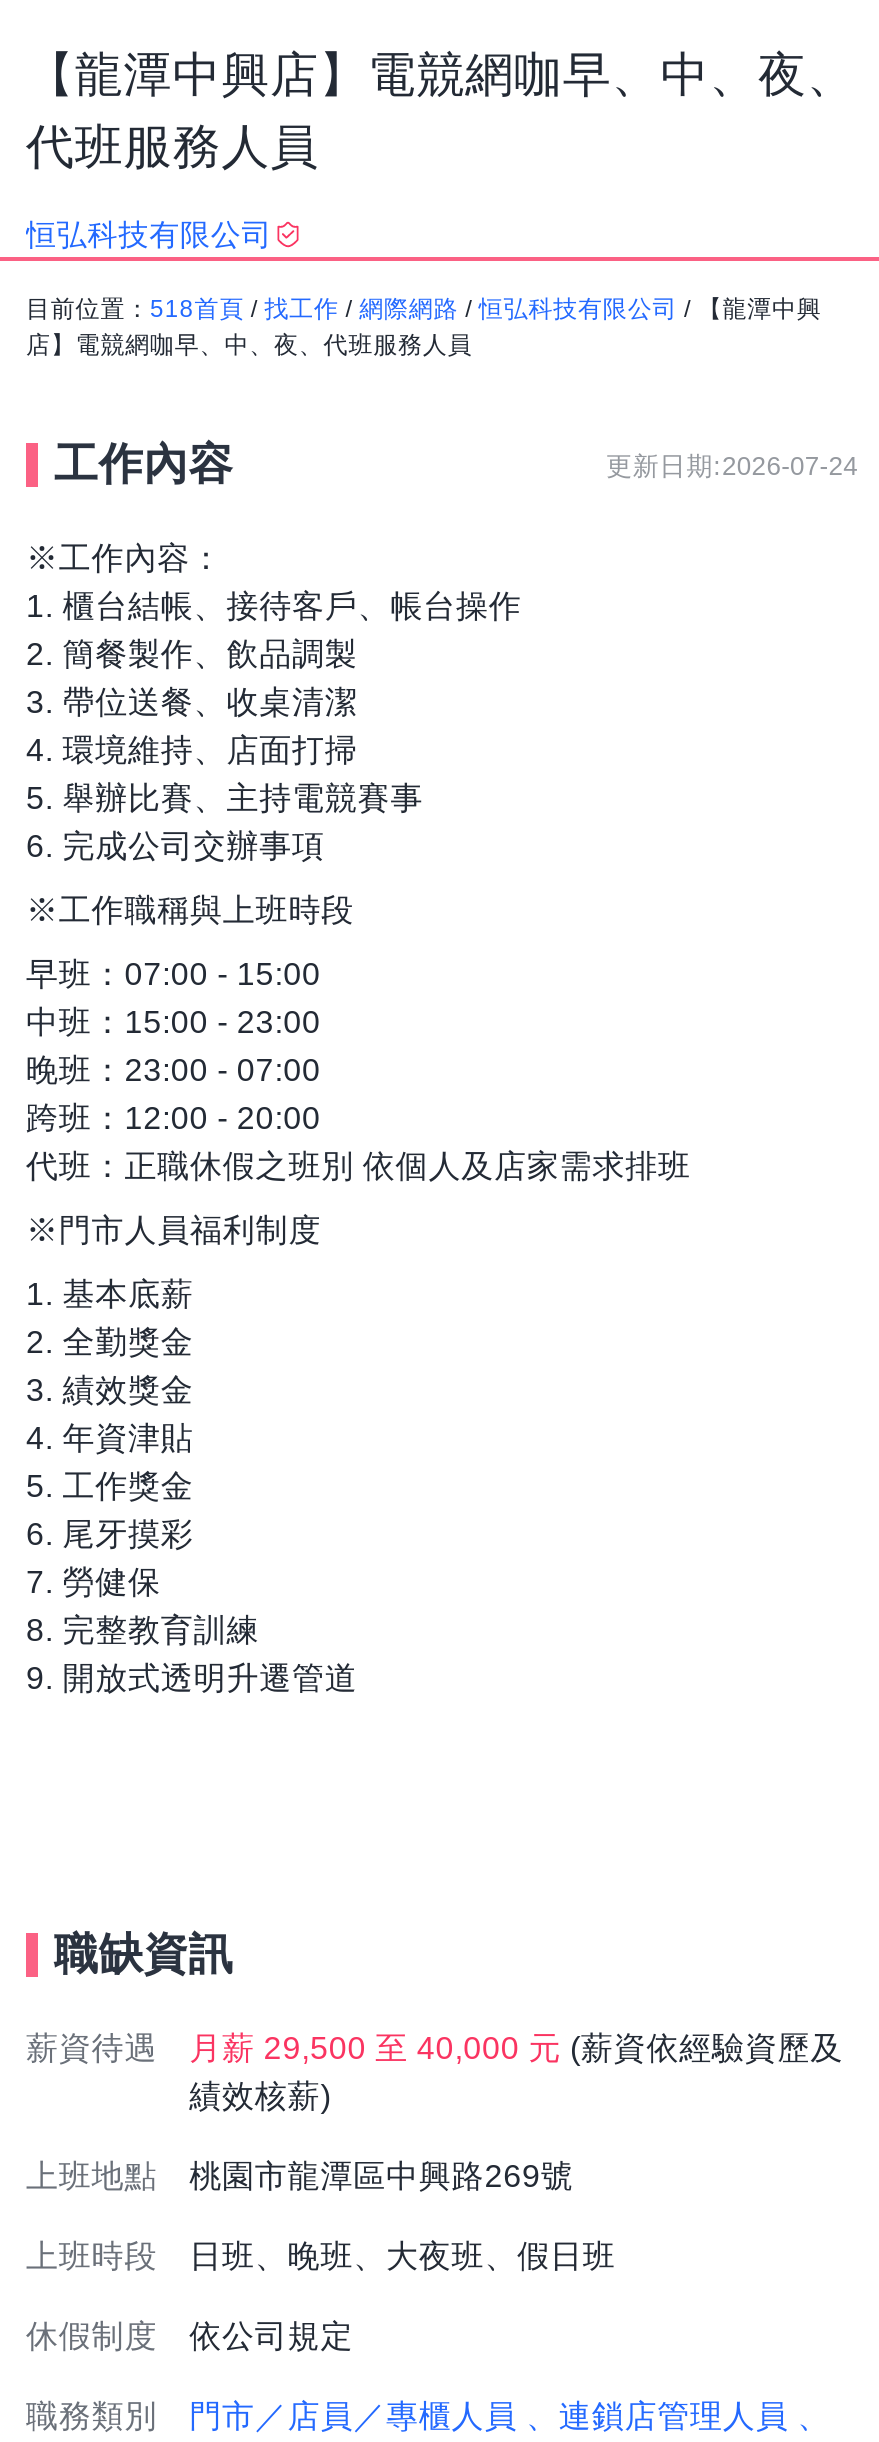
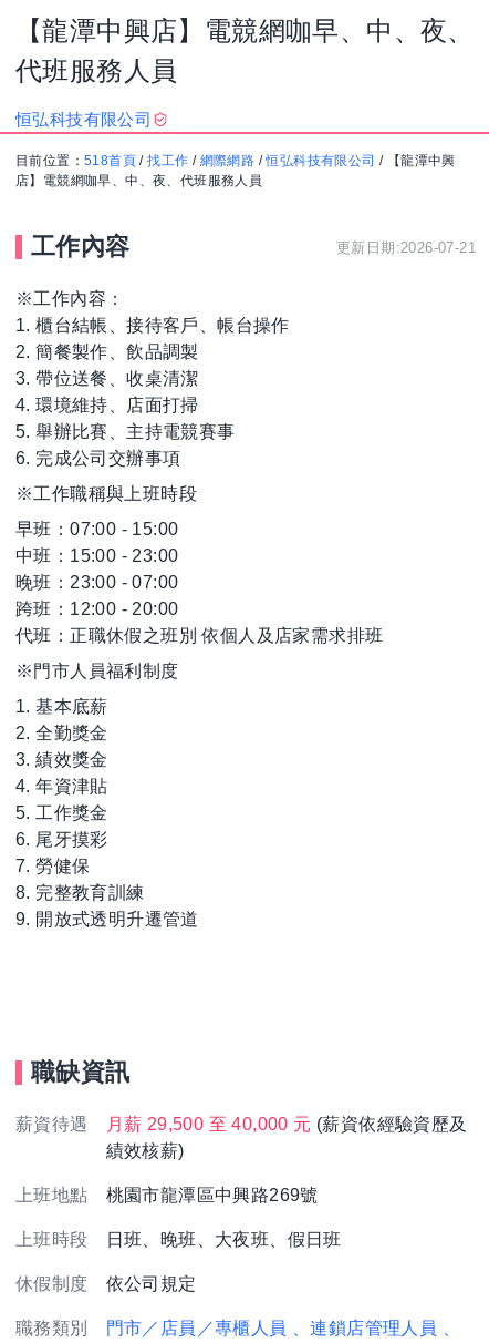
- 更新日期:2026-07-24
+ 更新日期:2026-07-21
